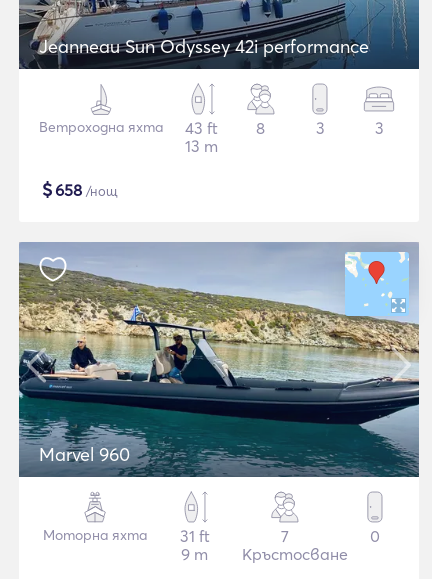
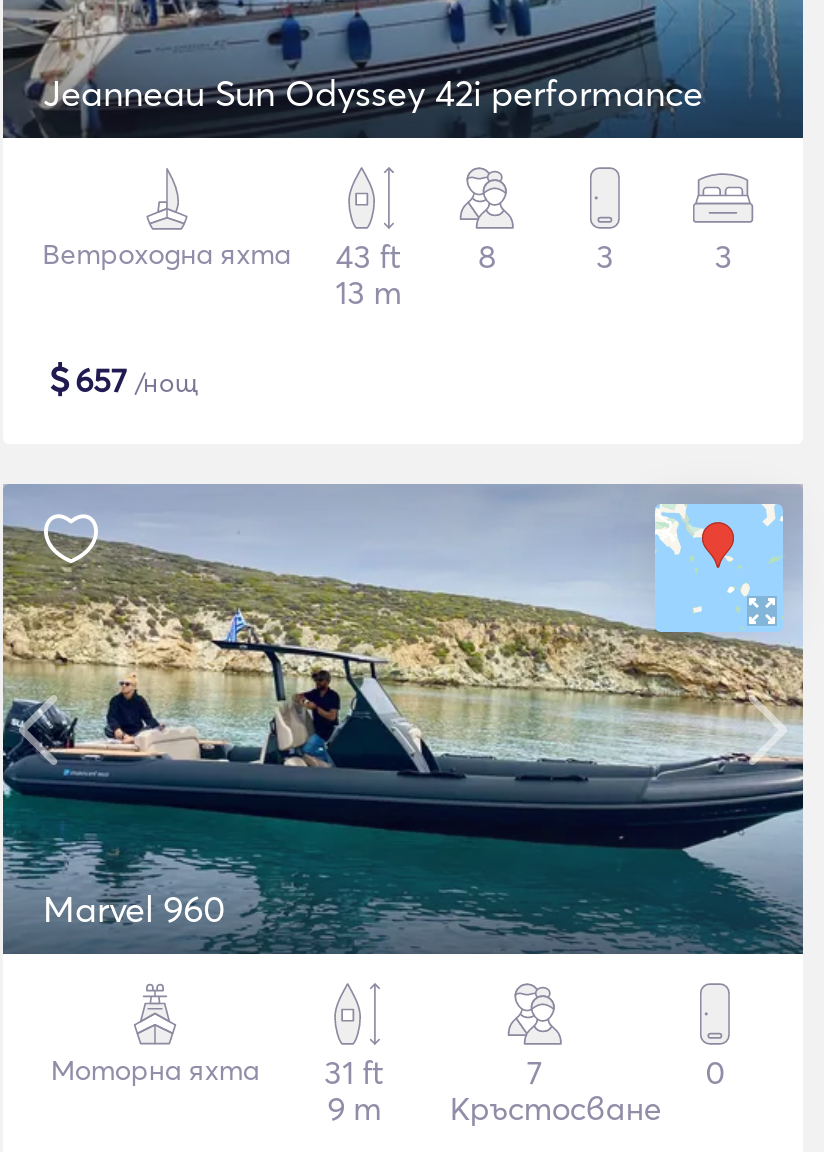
- $658 /нощ
+ $657 /нощ
